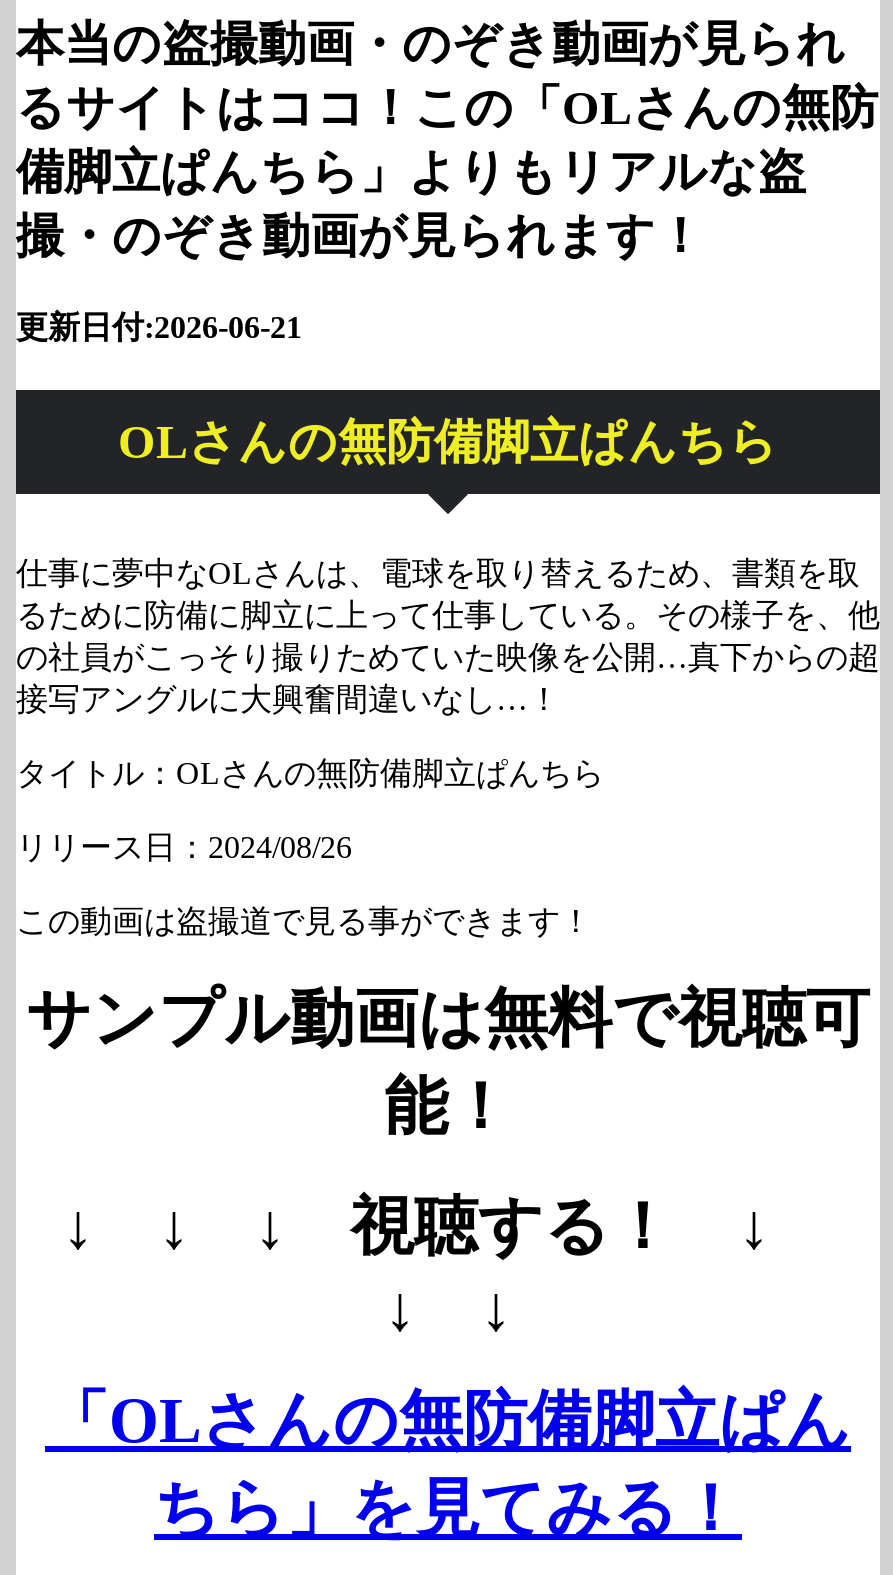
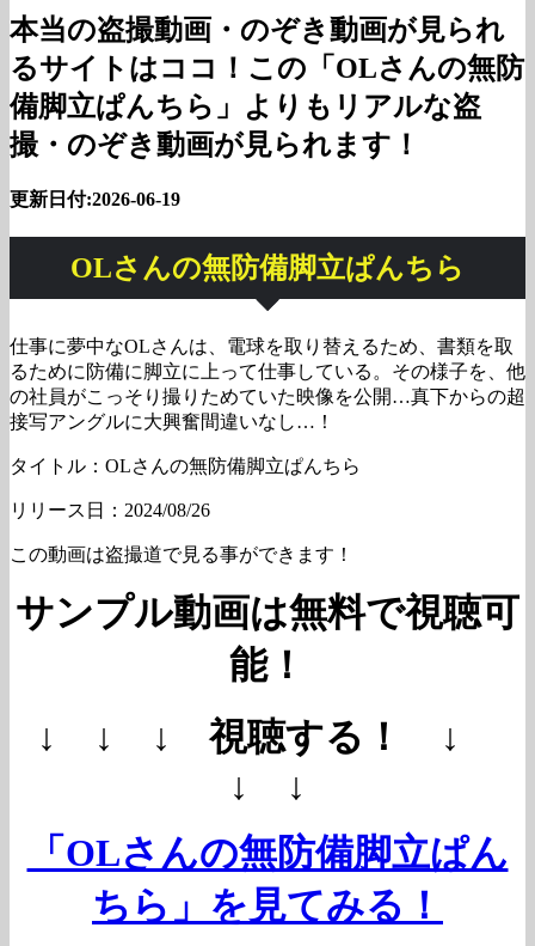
- 更新日付:2026-06-21
+ 更新日付:2026-06-19
